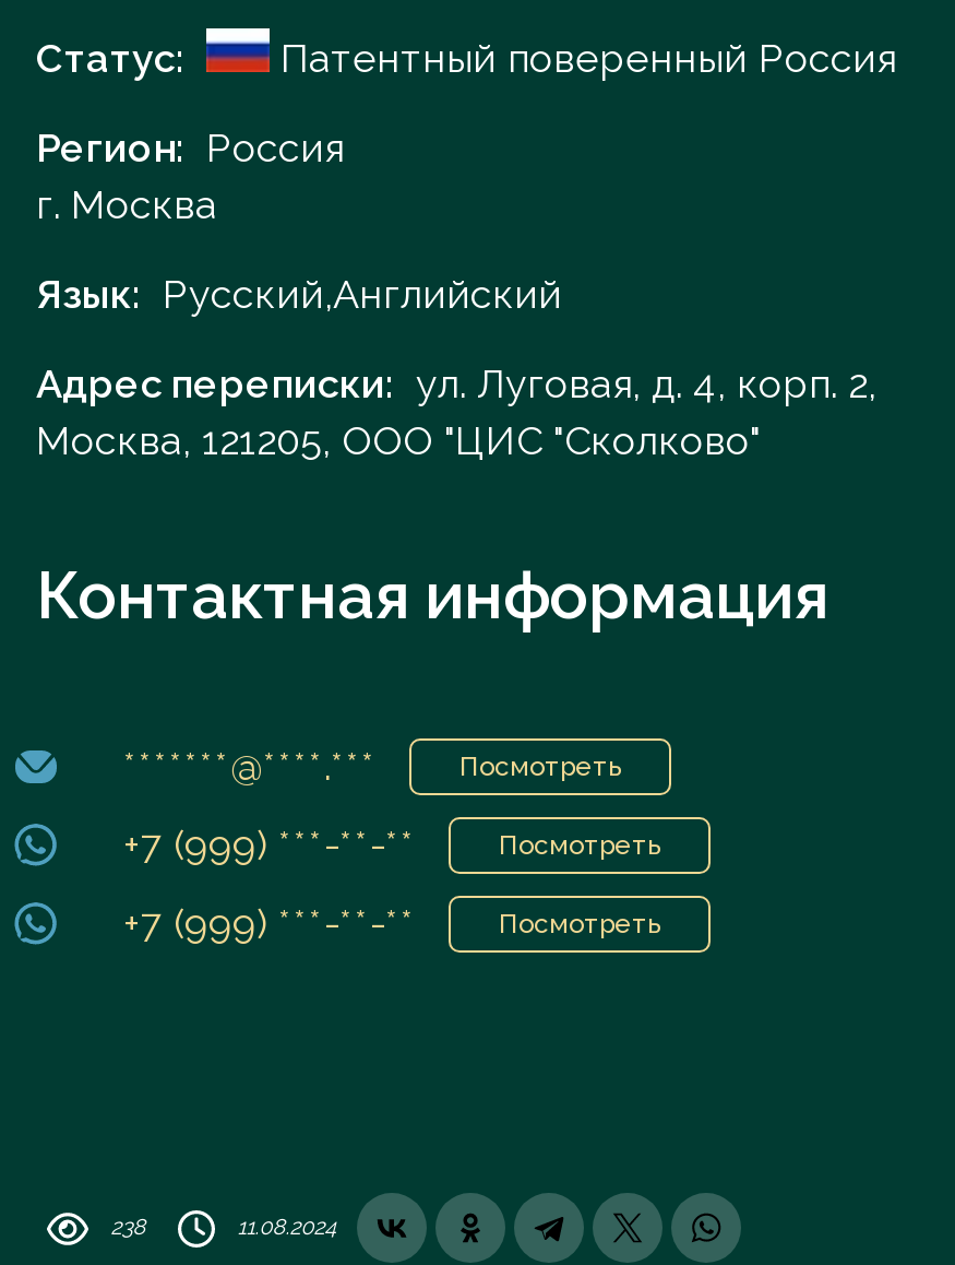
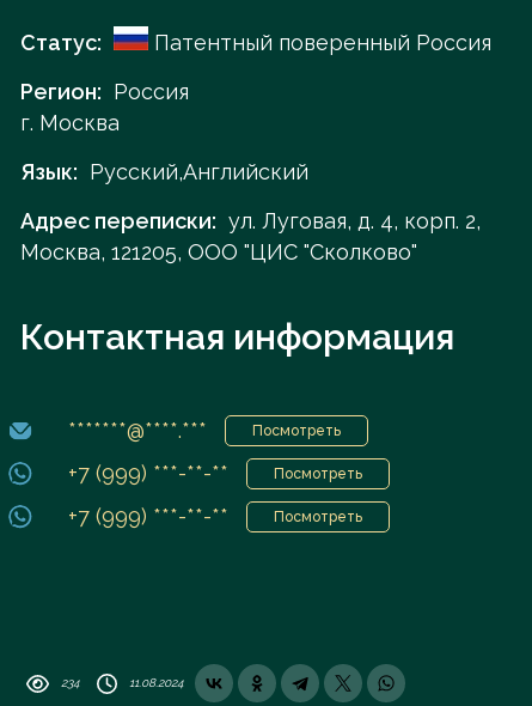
- 238
+ 234
